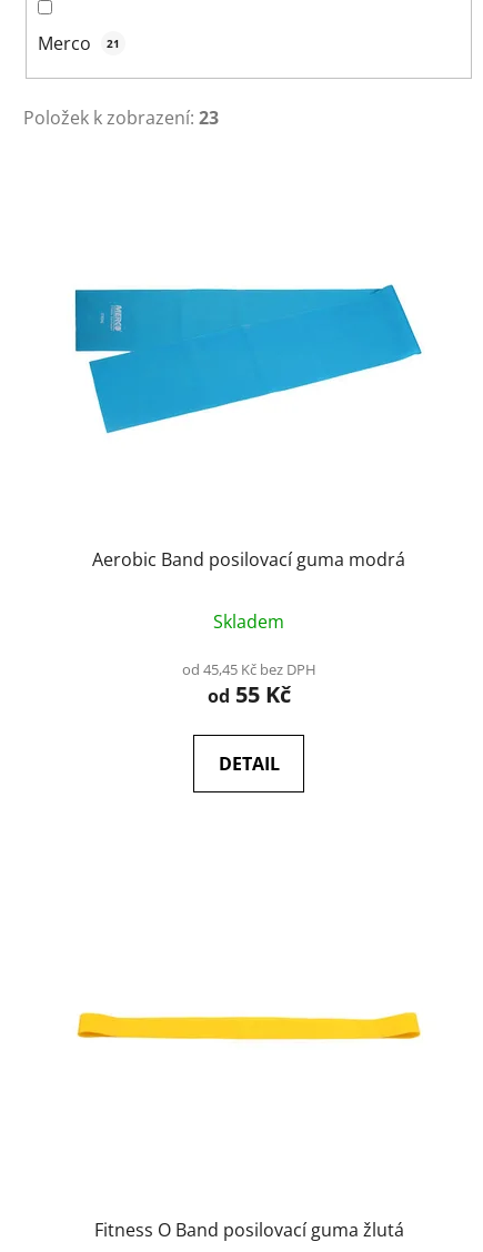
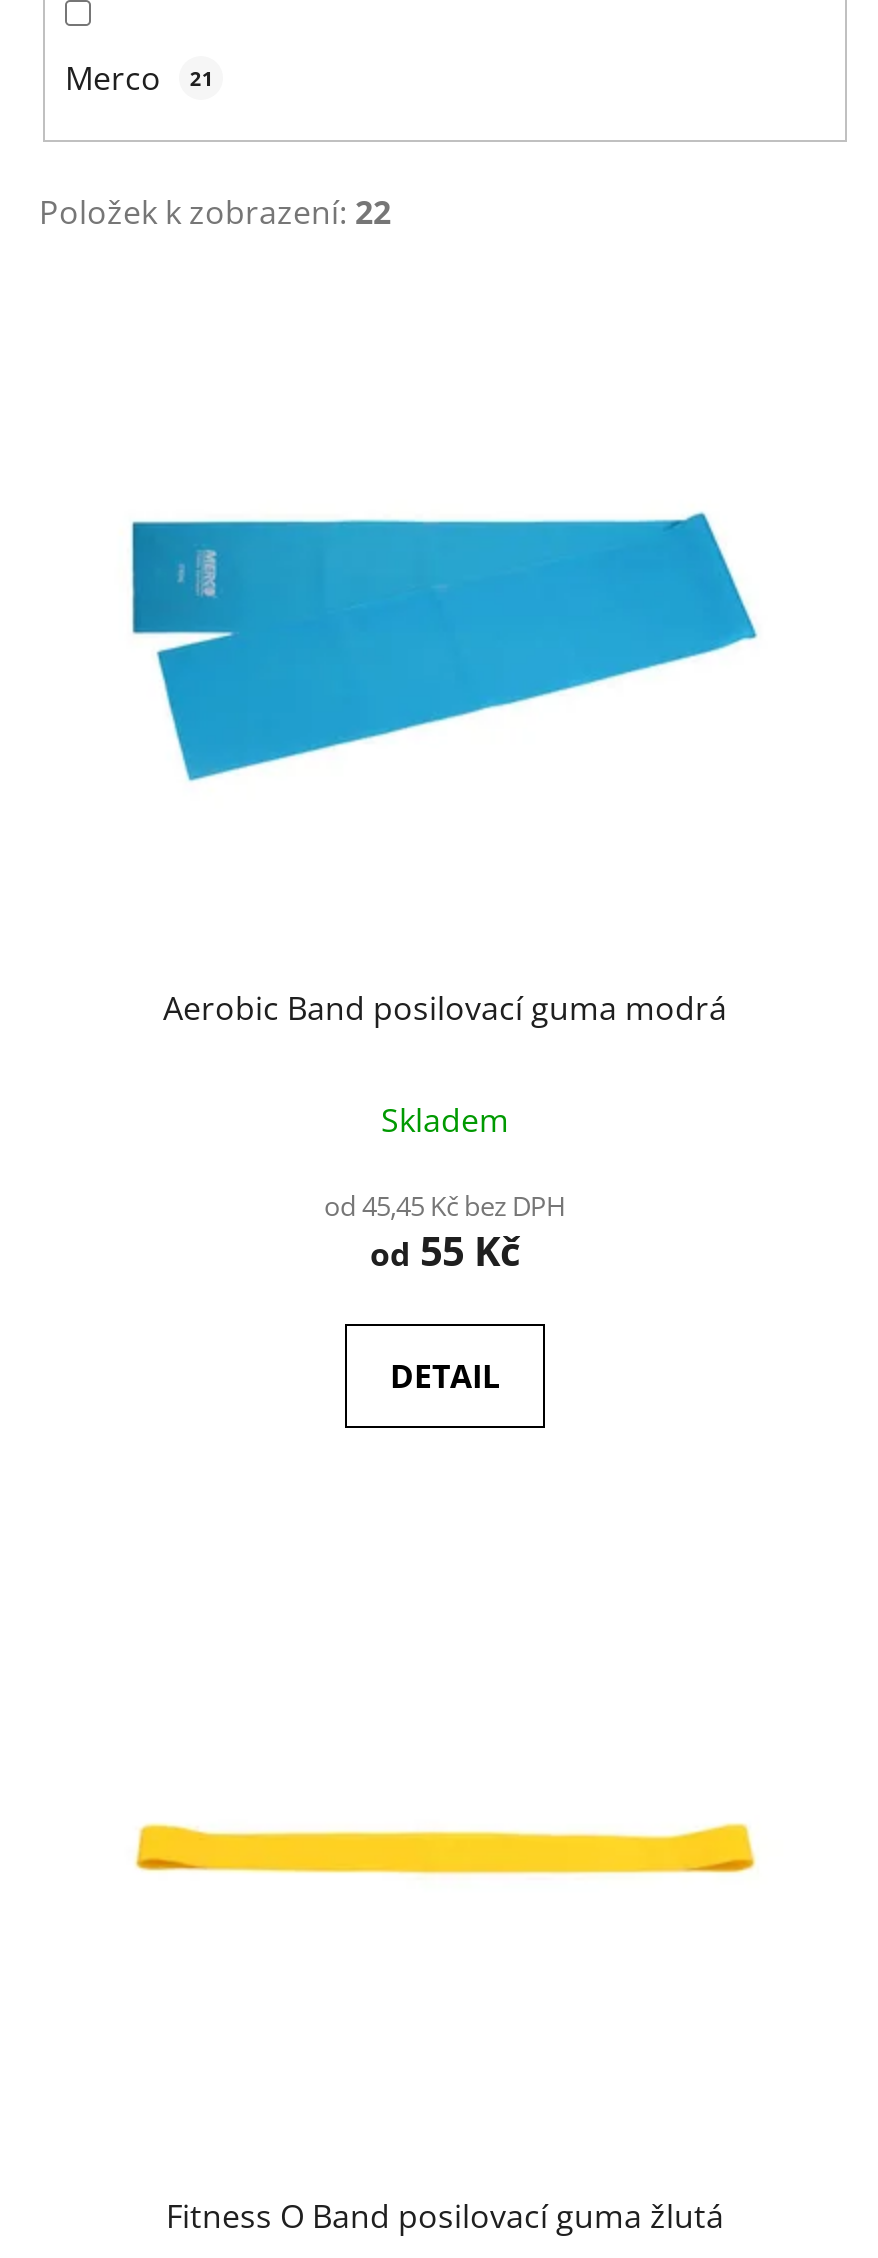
- Položek k zobrazení: 23
+ Položek k zobrazení: 22
